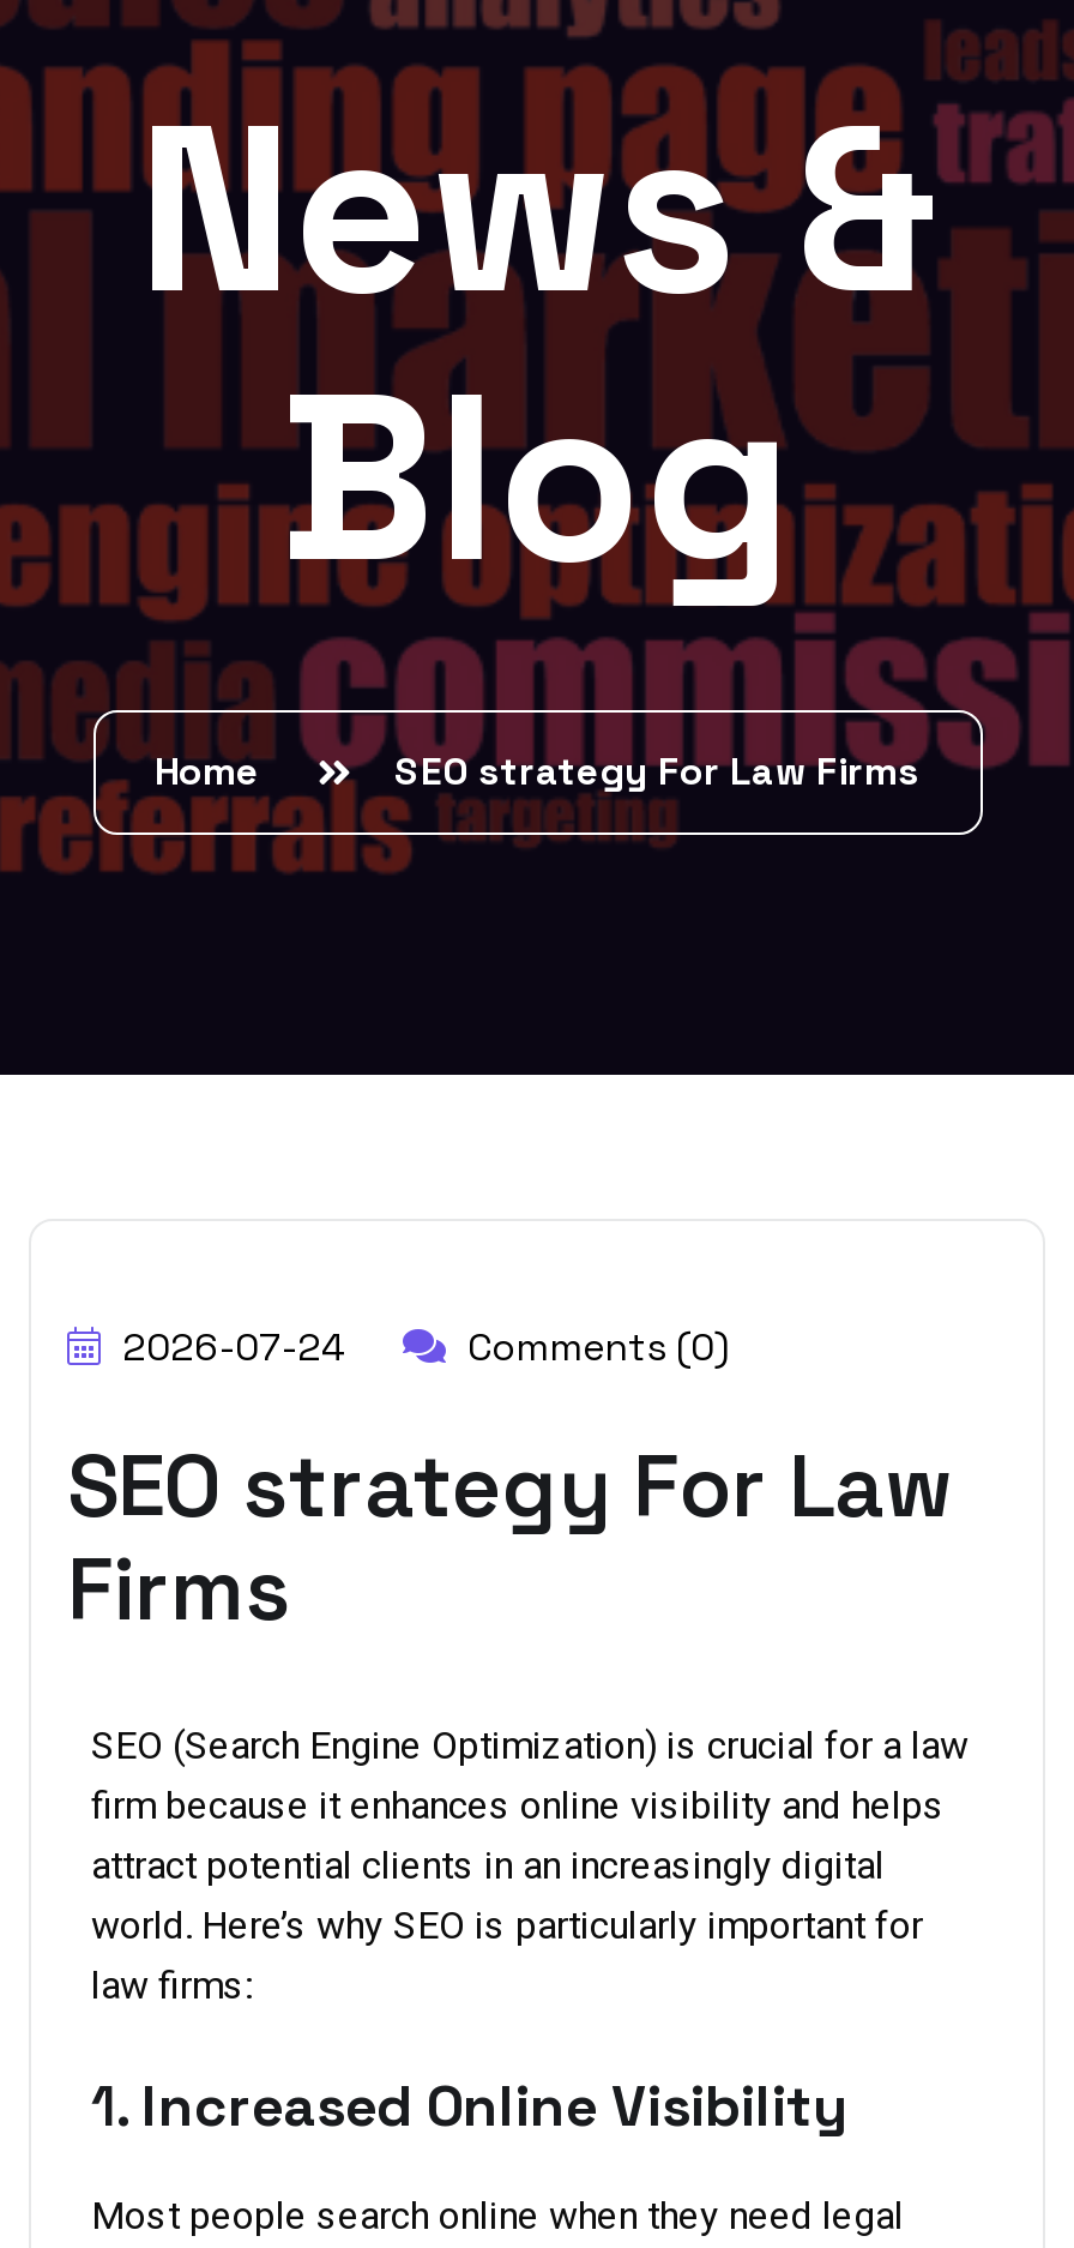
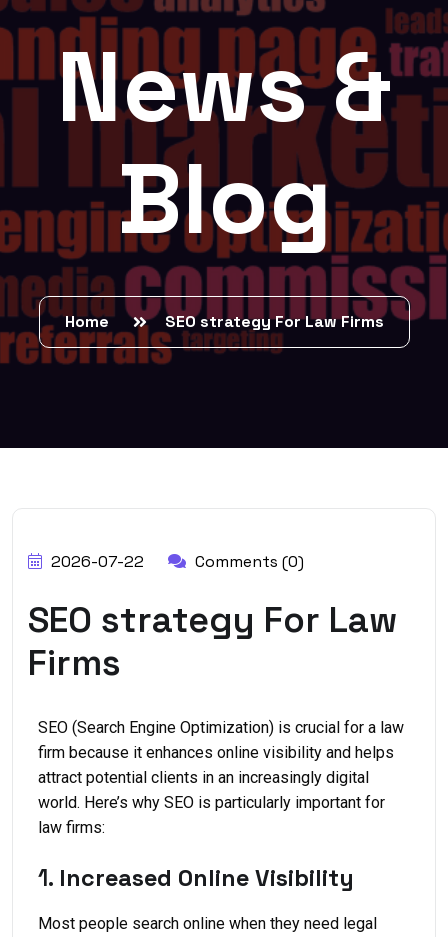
- 2026-07-24
+ 2026-07-22
